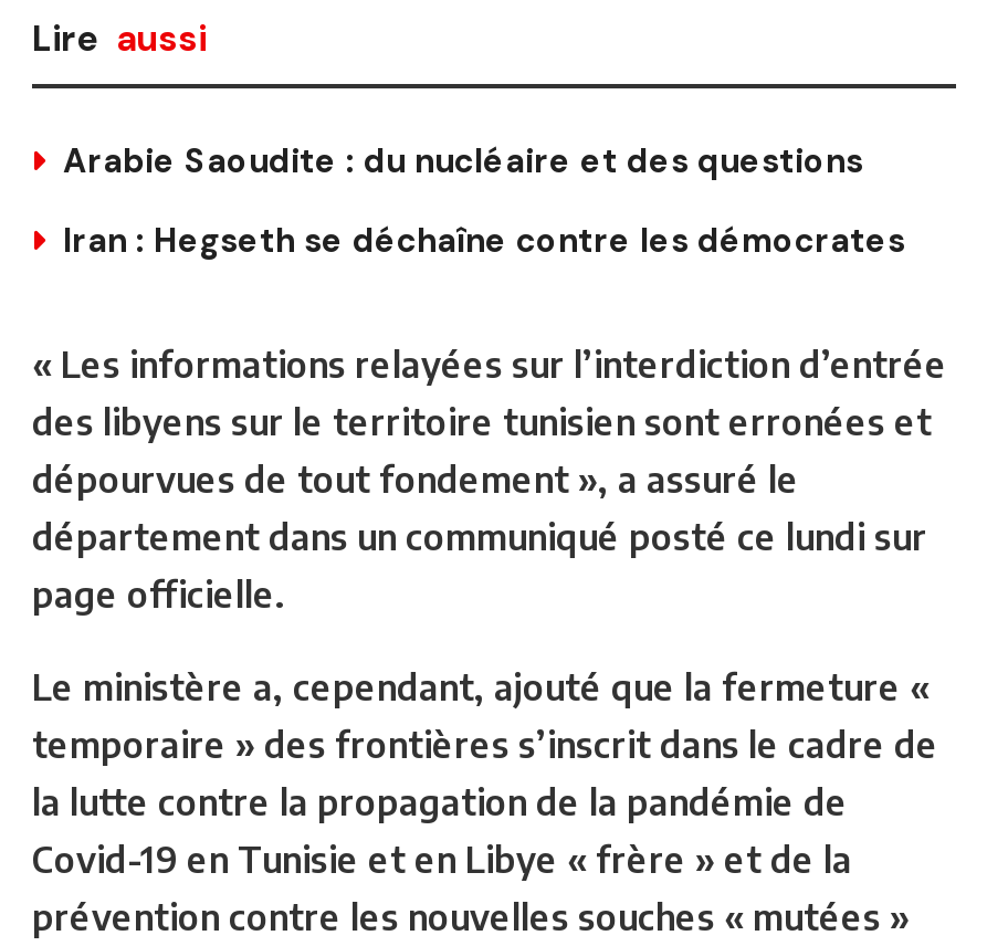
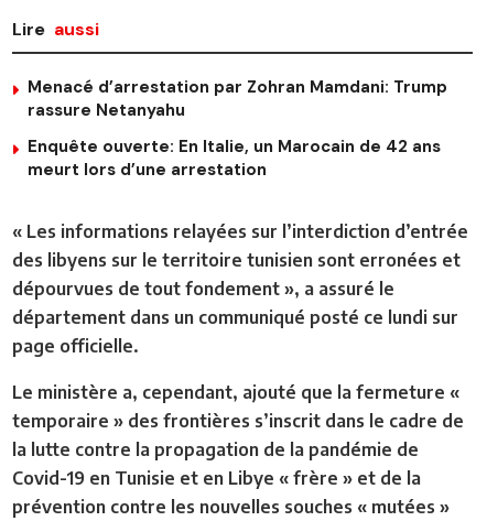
- Arabie Saoudite : du nucléaire et des questions
+ Menacé d’arrestation par Zohran Mamdani: Trump
+ rassure Netanyahu

- Iran : Hegseth se déchaîne contre les démocrates
+ Enquête ouverte: En Italie, un Marocain de 42 ans
+ meurt lors d’une arrestation
